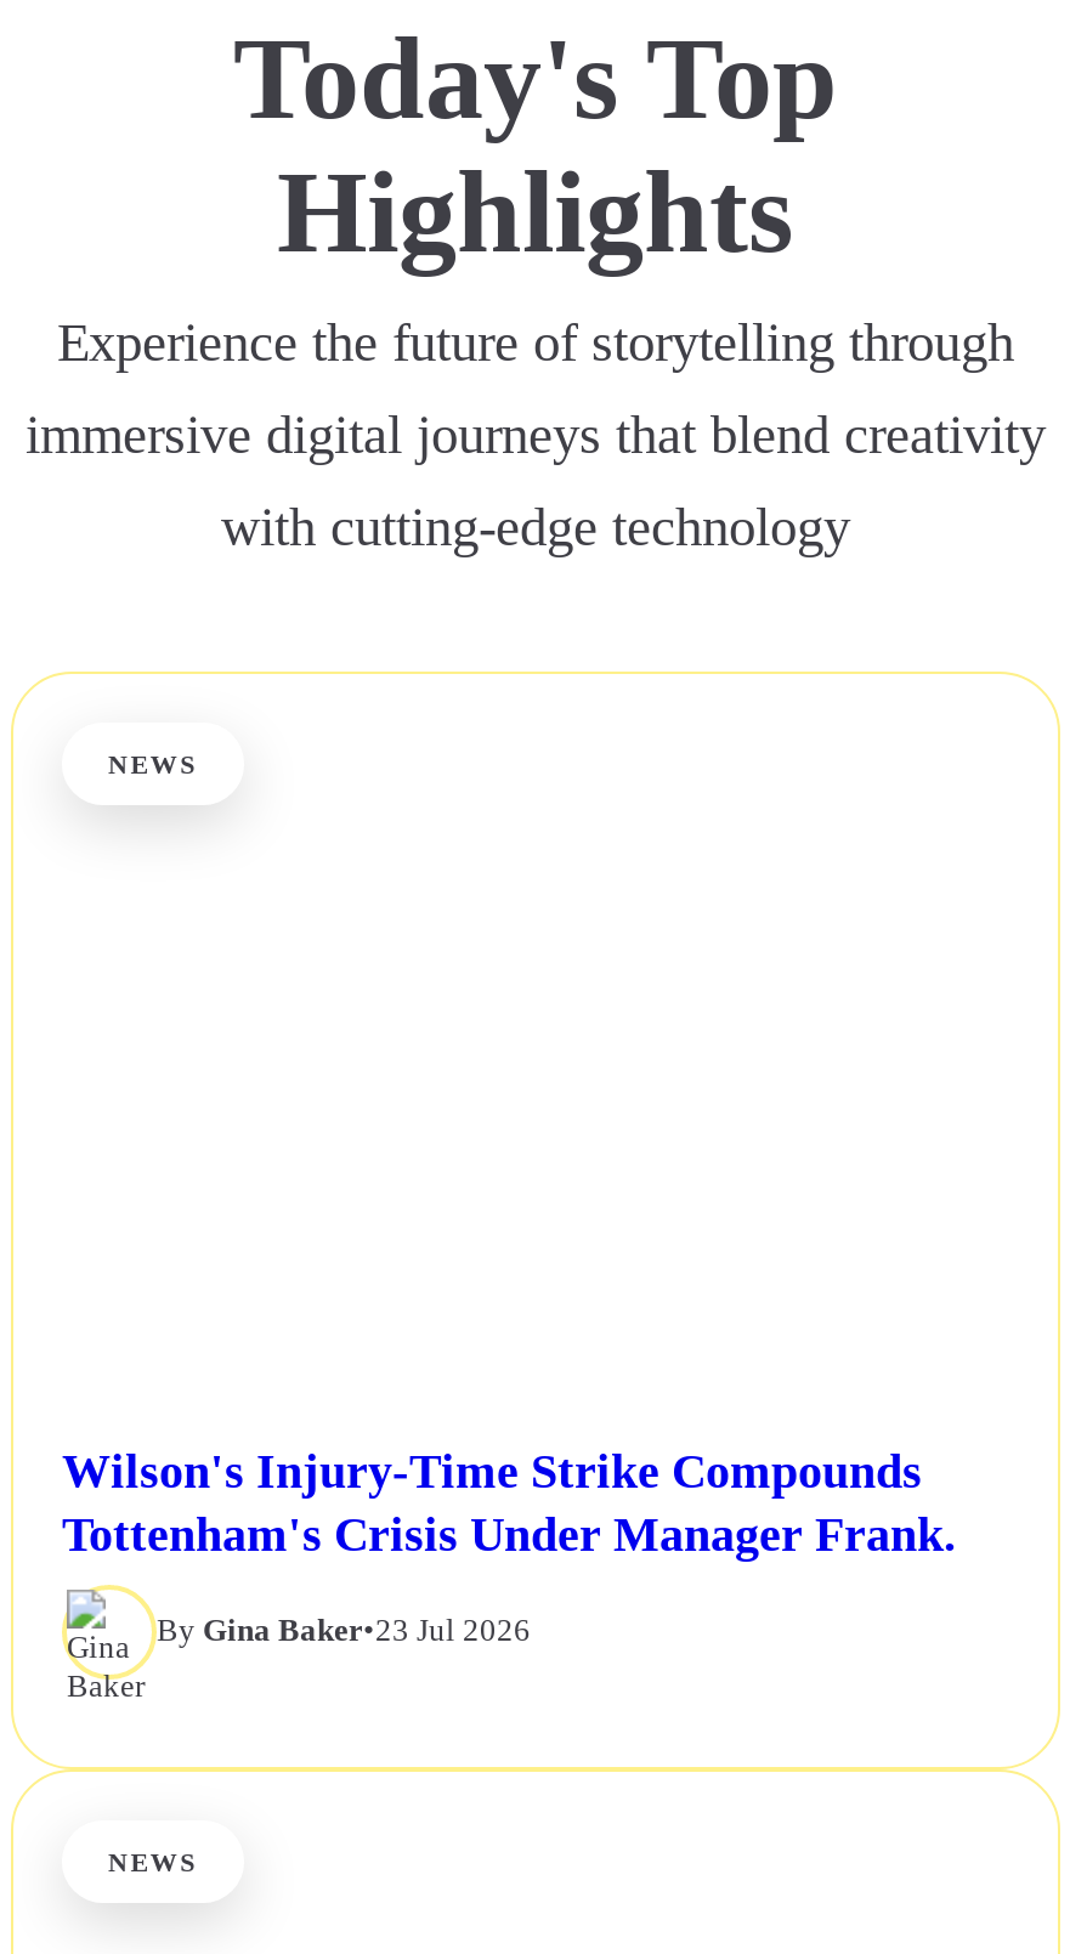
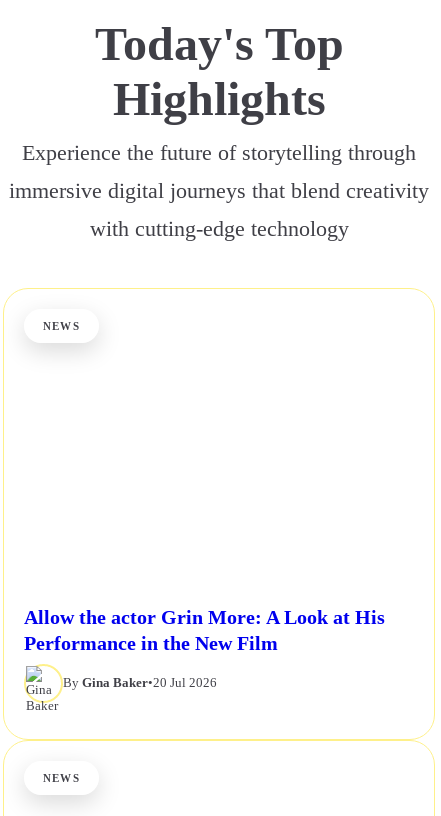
- Wilson's Injury-Time Strike Compounds
- Tottenham's Crisis Under Manager Frank.
+ Allow the actor Grin More: A Look at His
+ Performance in the New Film

- By Gina Baker•23 Jul 2026
+ By Gina Baker•20 Jul 2026
